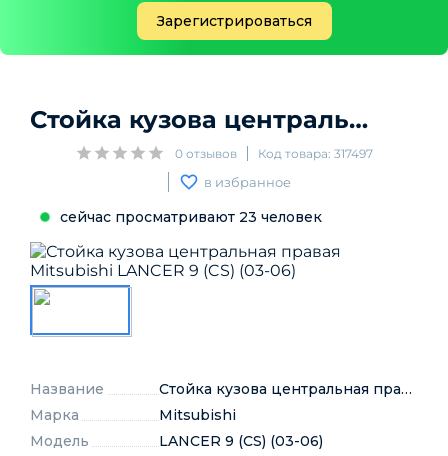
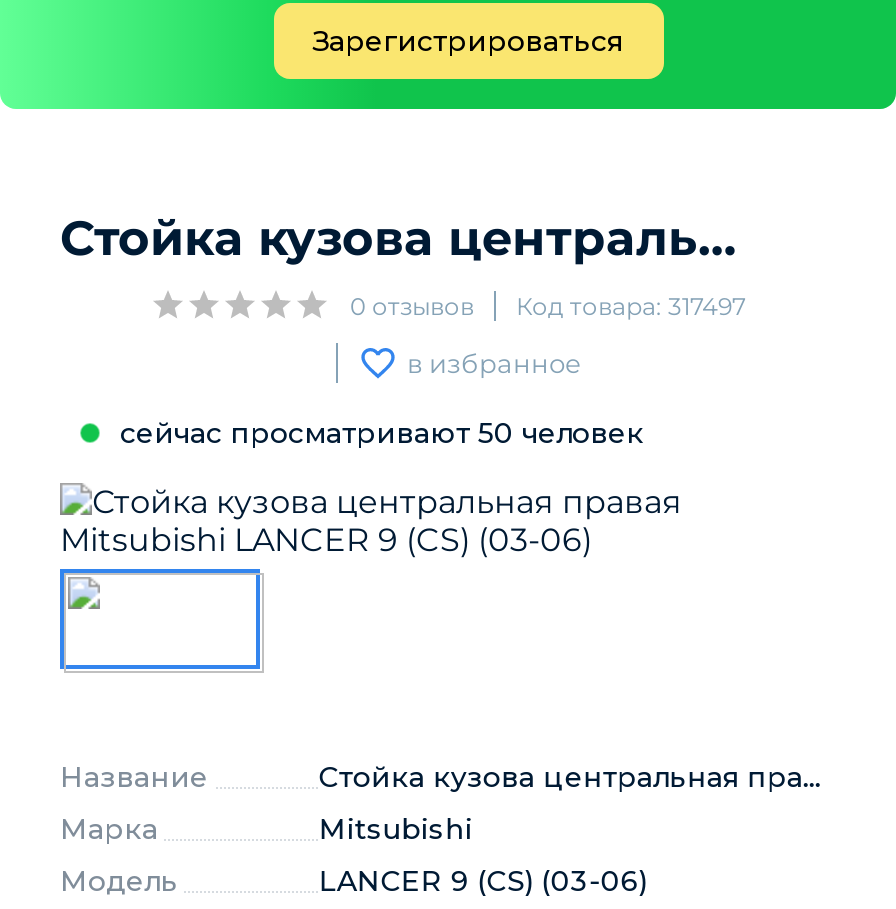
- сейчас просматривают 23 человек
+ сейчас просматривают 50 человек
